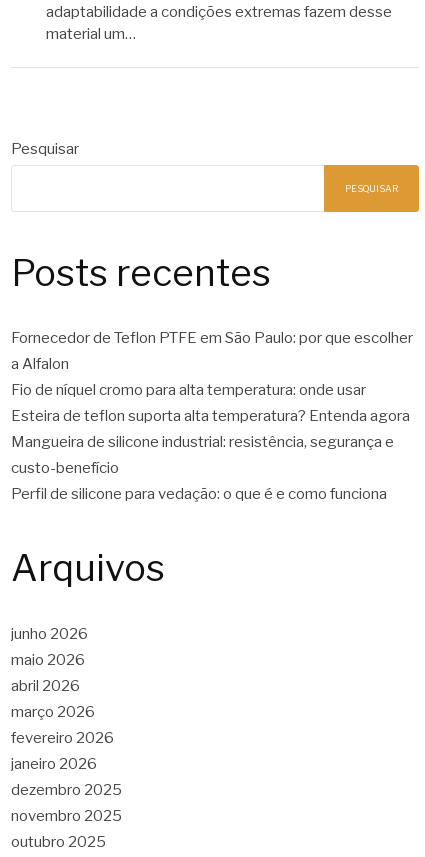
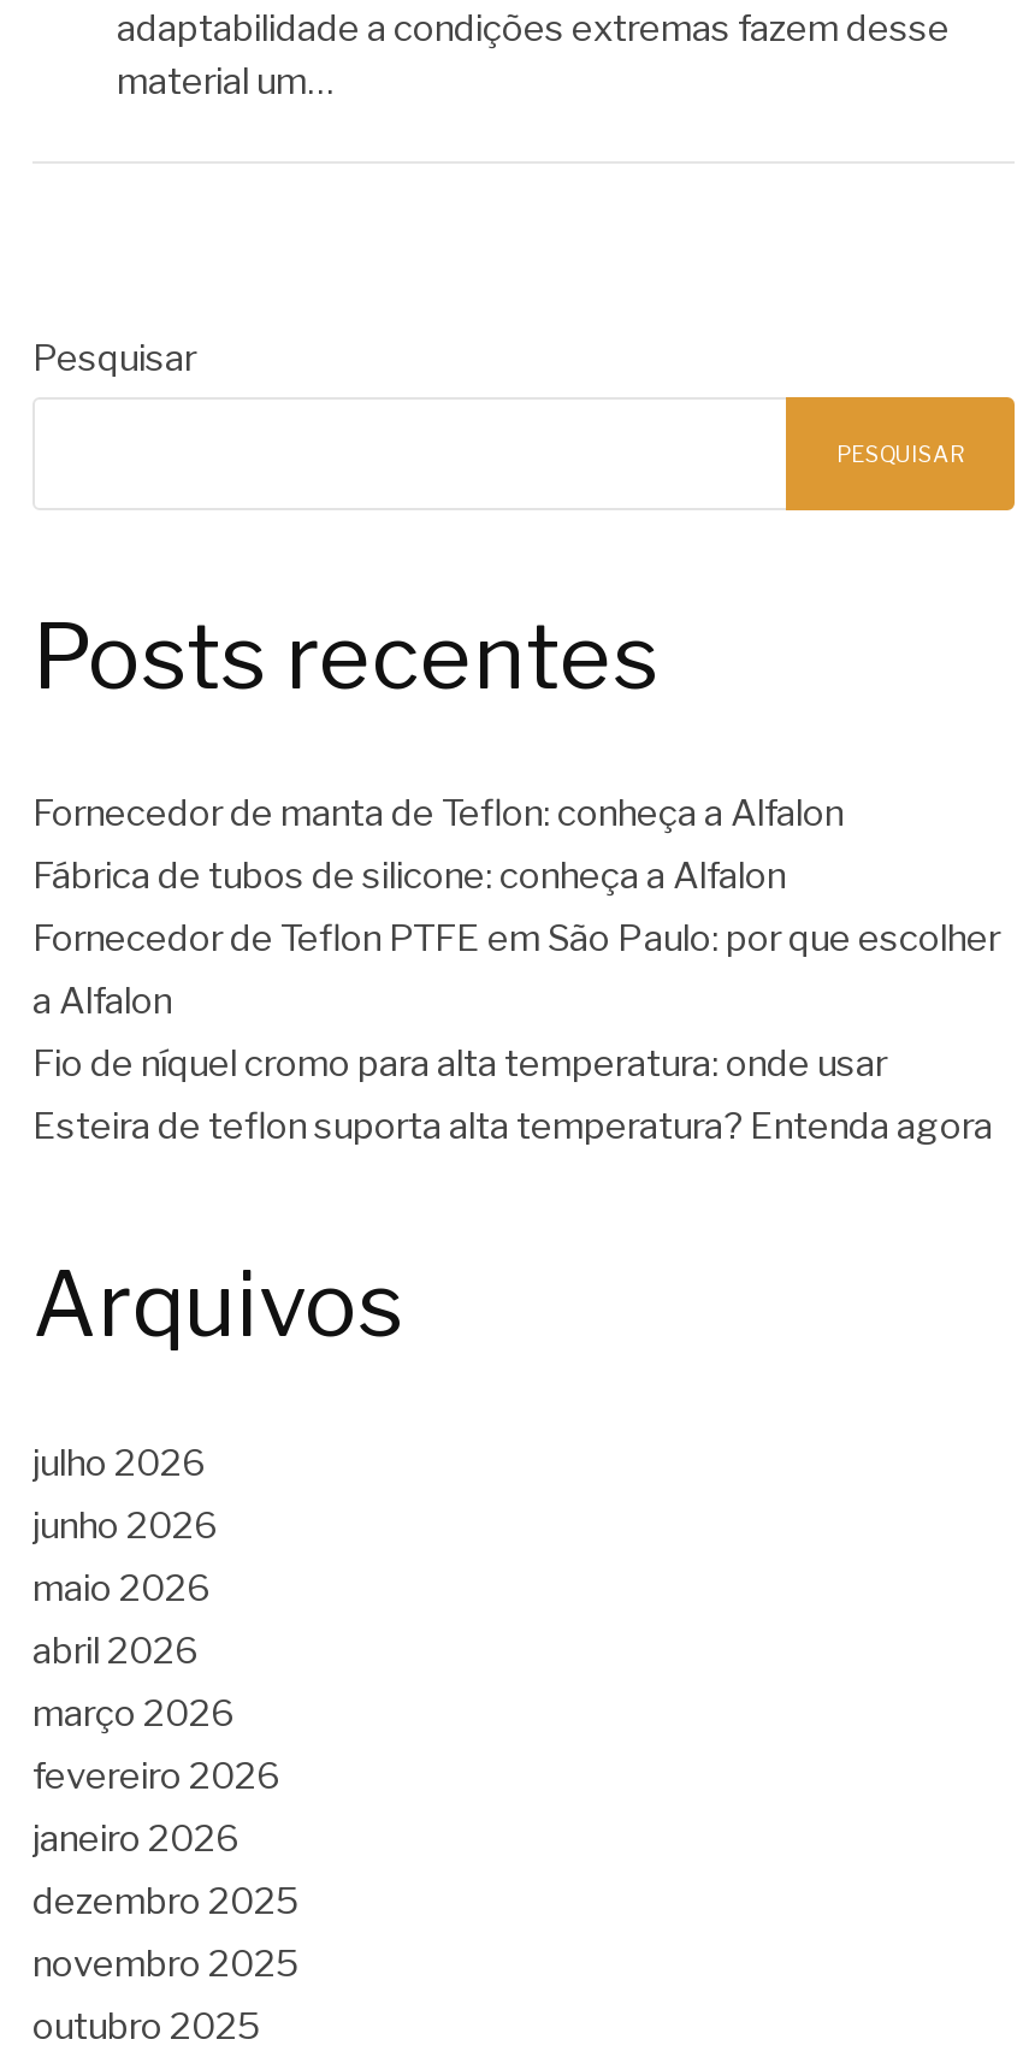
+ Fornecedor de manta de Teflon: conheça a Alfalon
+ Fábrica de tubos de silicone: conheça a Alfalon

moved down: Fornecedor de Teflon PTFE em São Paulo: por que escolher | a Alfalon | Fio de níquel cromo para alta temperatura: onde usar | Esteira de teflon suporta alta temperatura? Entenda agora

- Mangueira de silicone industrial: resistência, segurança e
- custo-benefício
- Perfil de silicone para vedação: o que é e como funciona

moved up: Arquivos

+ julho 2026
